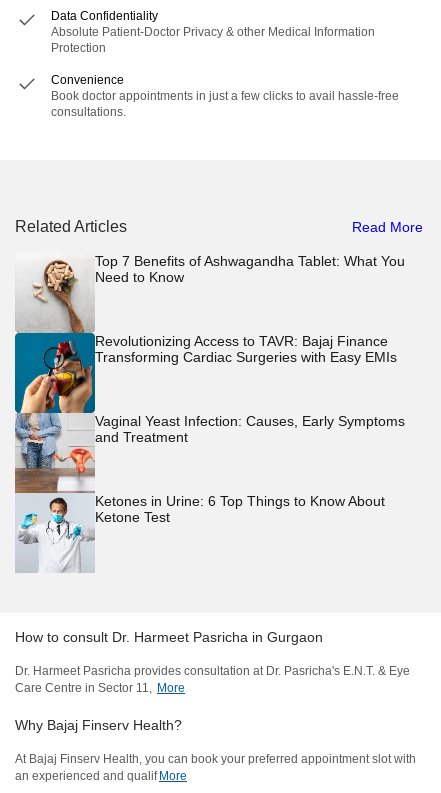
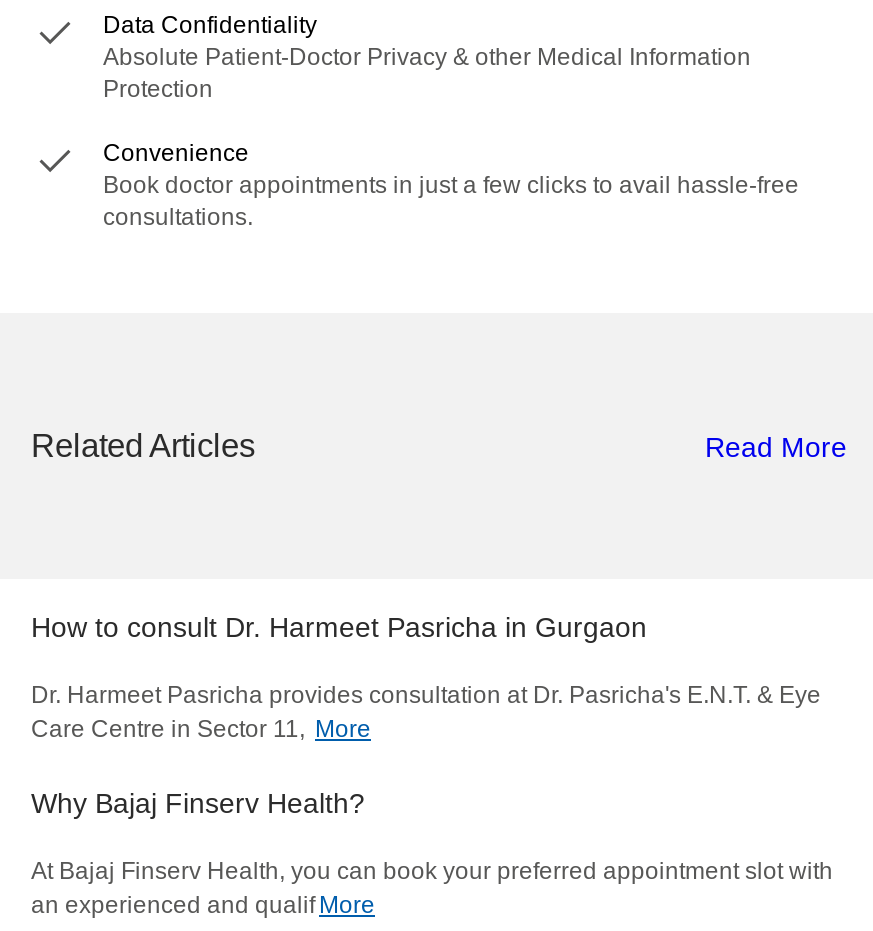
- [image]
- Top 7 Benefits of Ashwagandha Tablet: What You
- Need to Know

- Revolutionizing Access to TAVR: Bajaj Finance
- Transforming Cardiac Surgeries with Easy EMIs

- Vaginal Yeast Infection: Causes, Early Symptoms
- and Treatment

- Ketones in Urine: 6 Top Things to Know About
- Ketone Test
